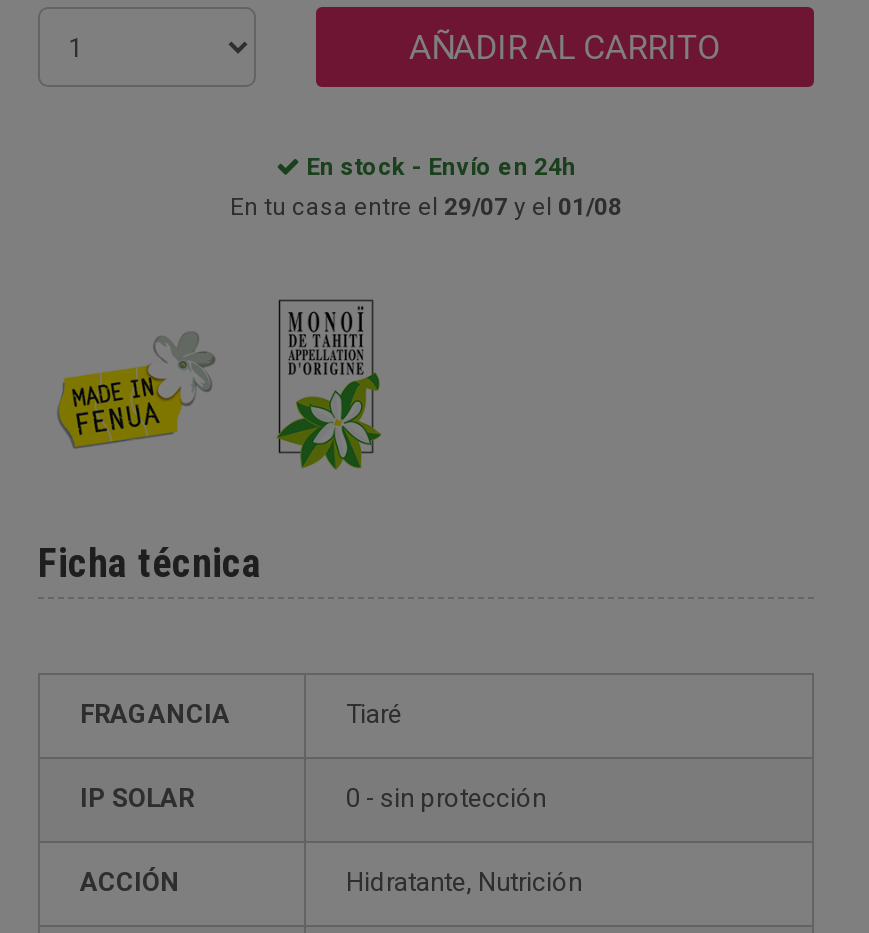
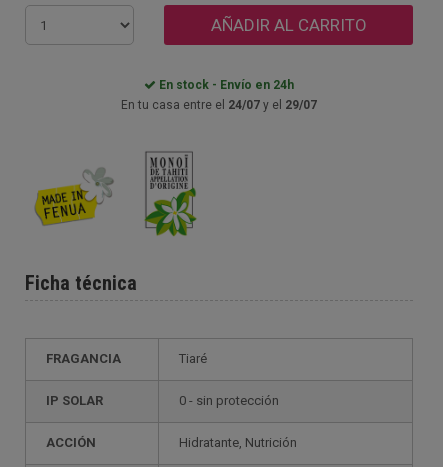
- En tu casa entre el 29/07 y el 01/08
+ En tu casa entre el 24/07 y el 29/07
